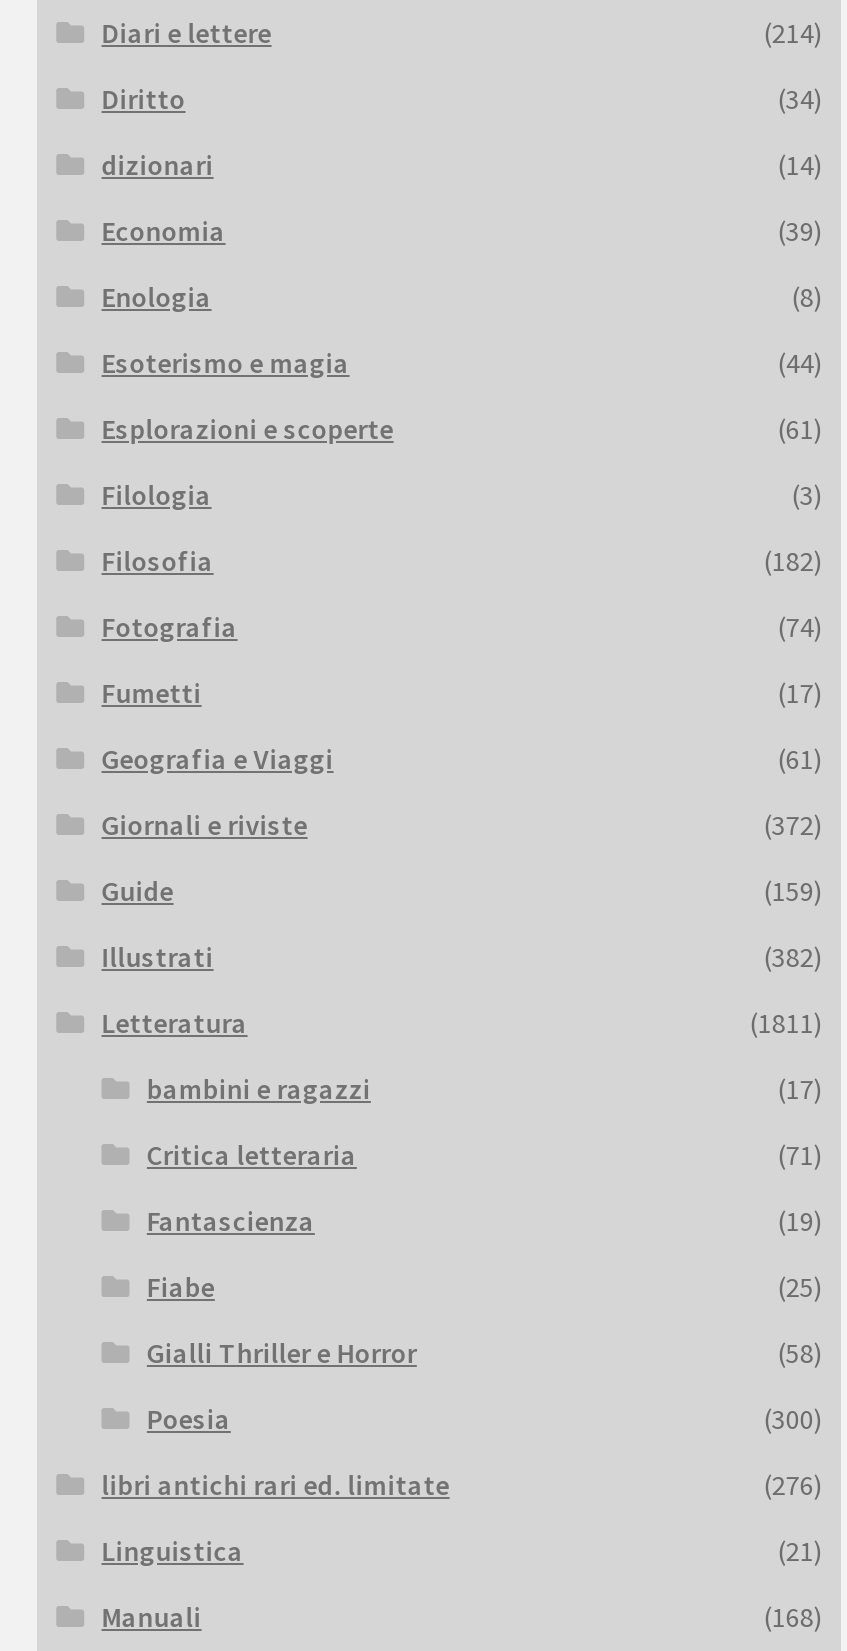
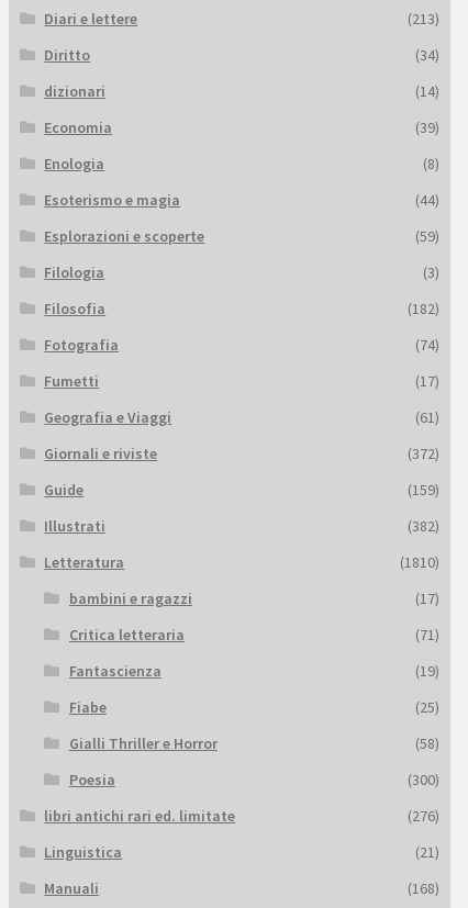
- (214)
+ (213)

- (61)
+ (59)

- (1811)
+ (1810)
